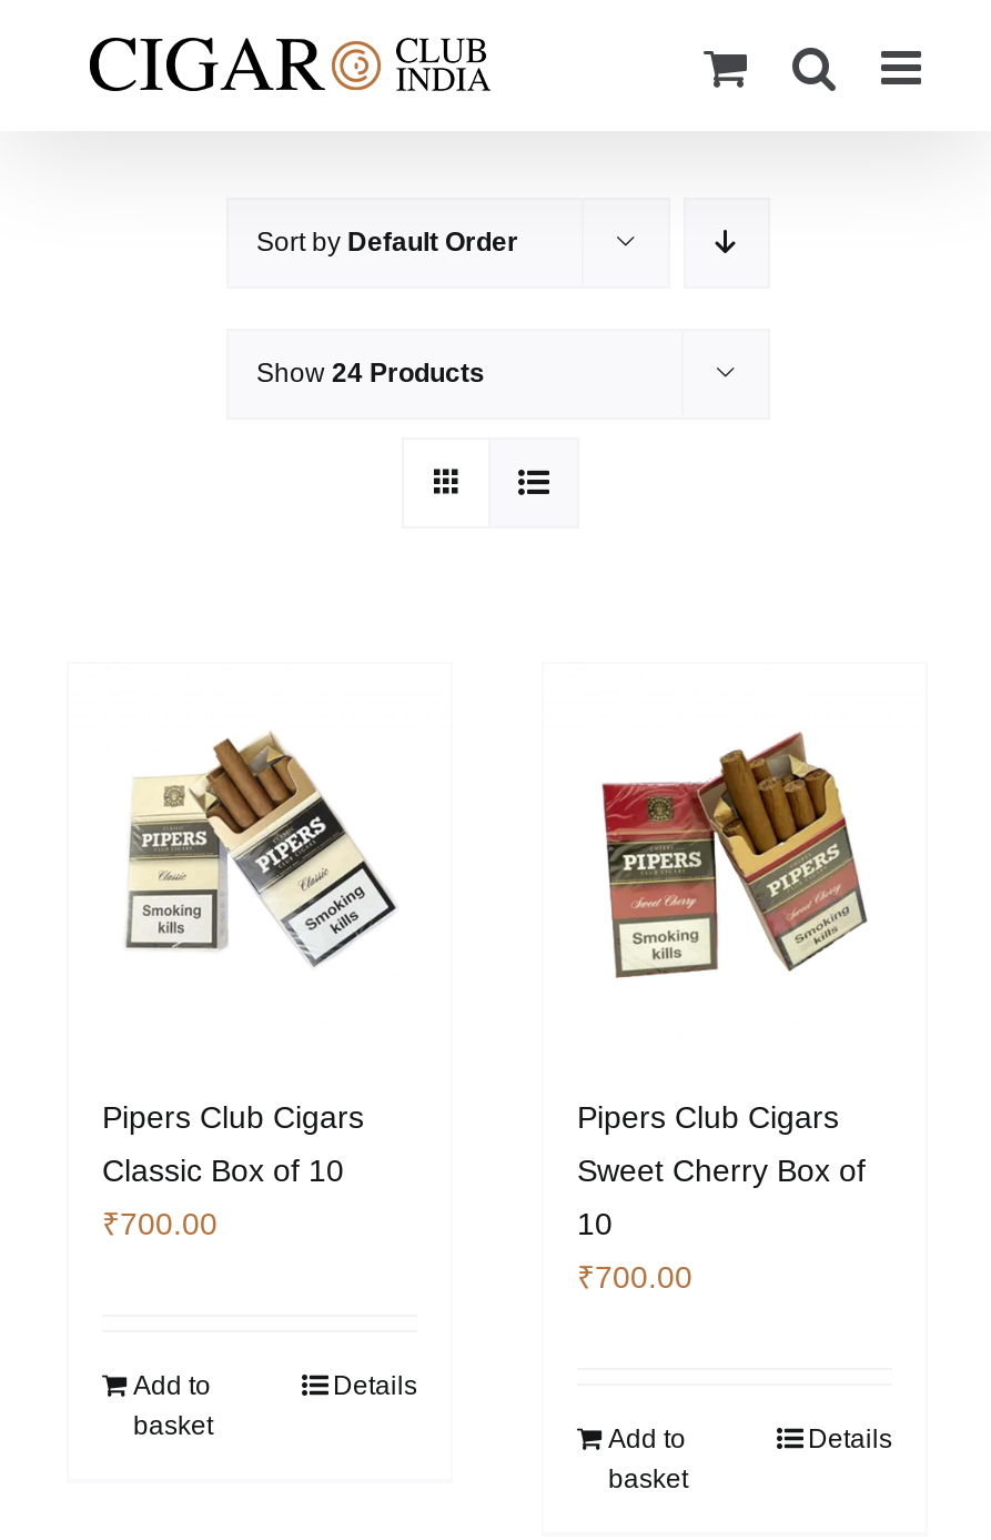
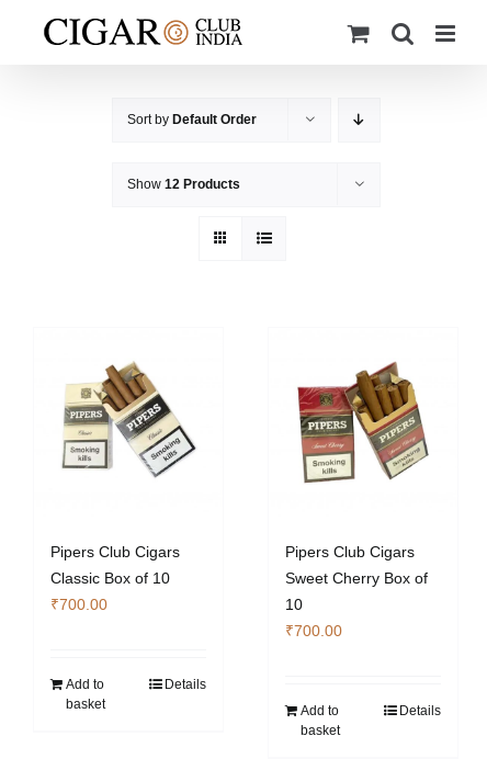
- Show 24 Products
+ Show 12 Products
